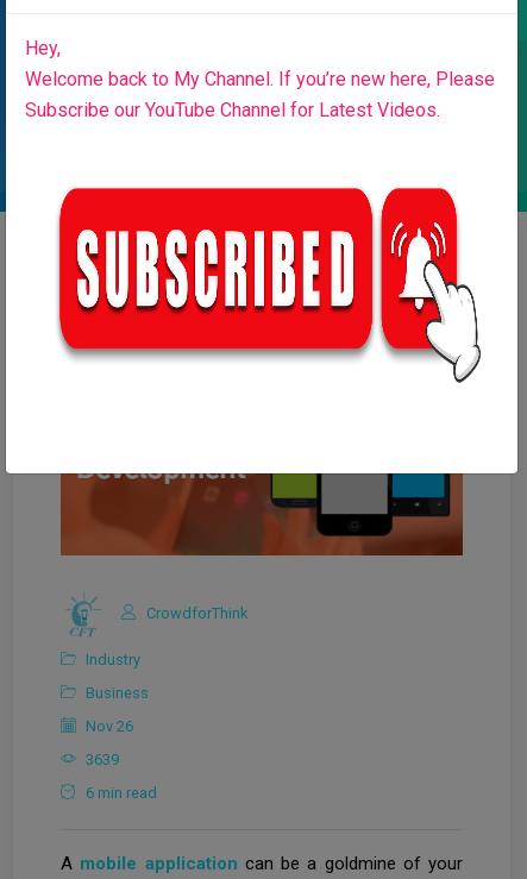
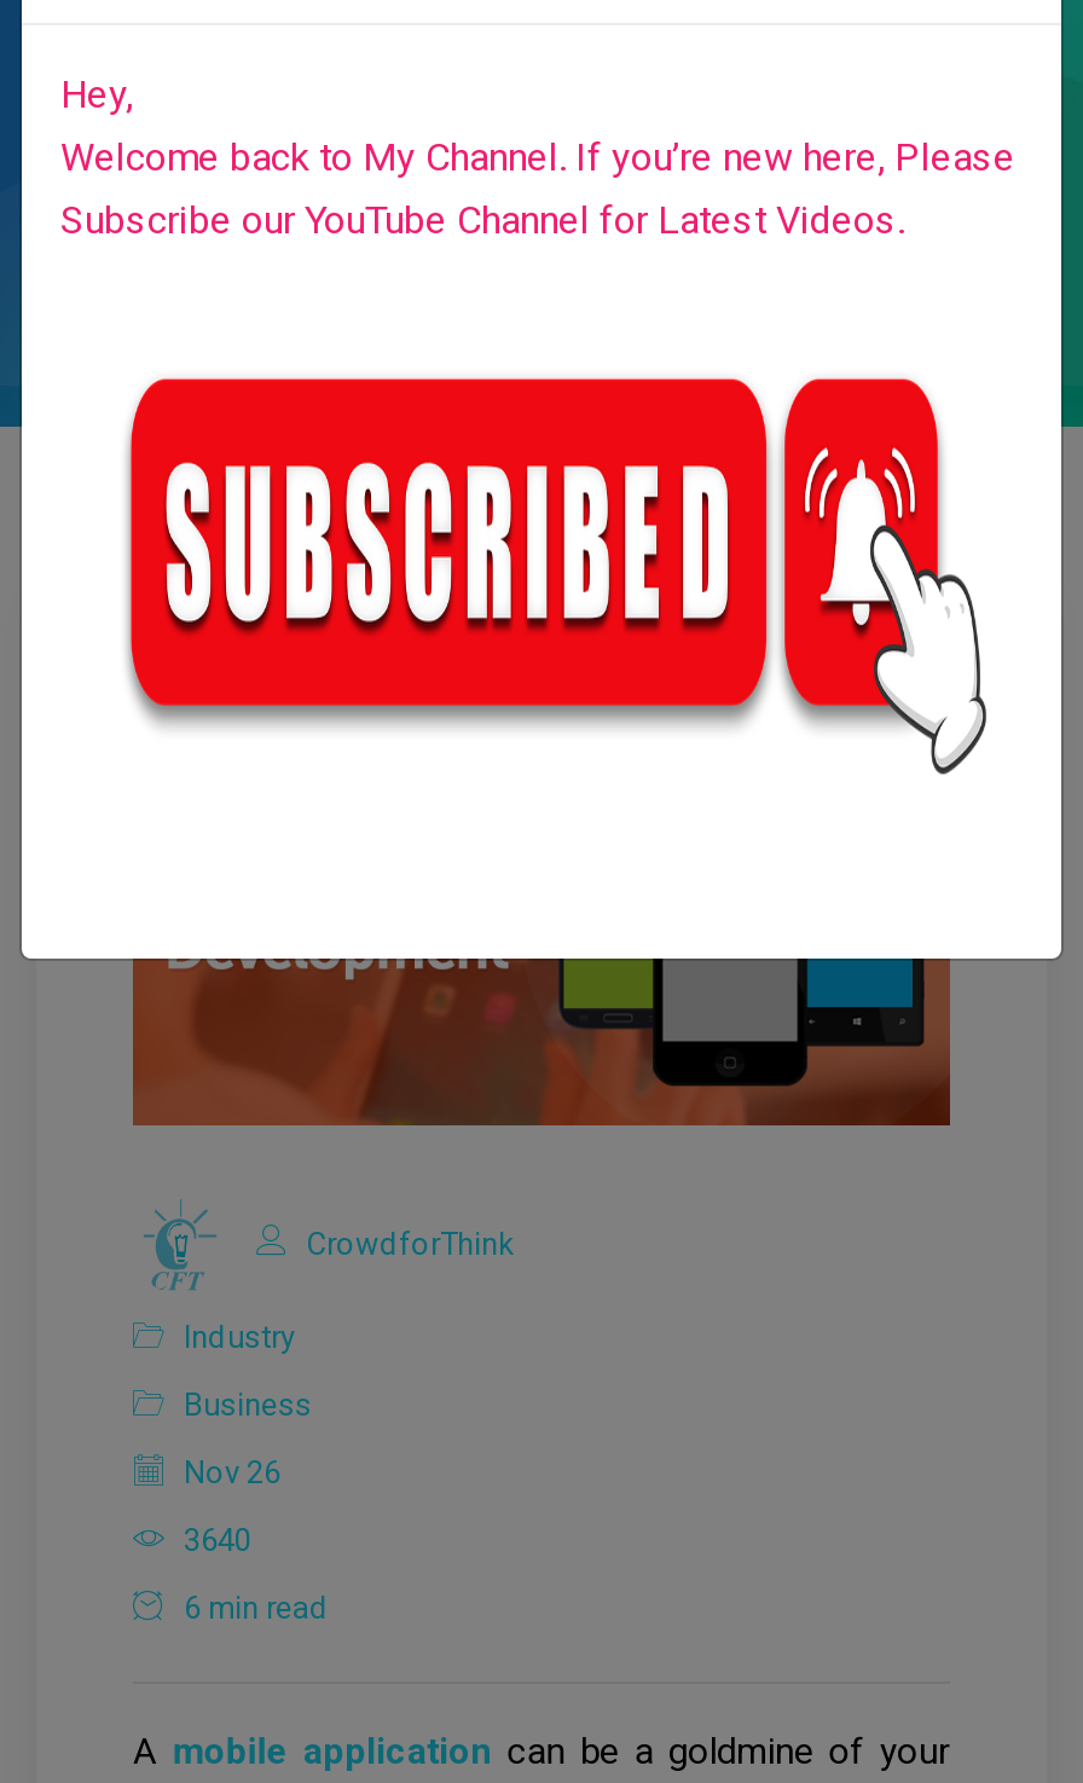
- 3639
+ 3640
